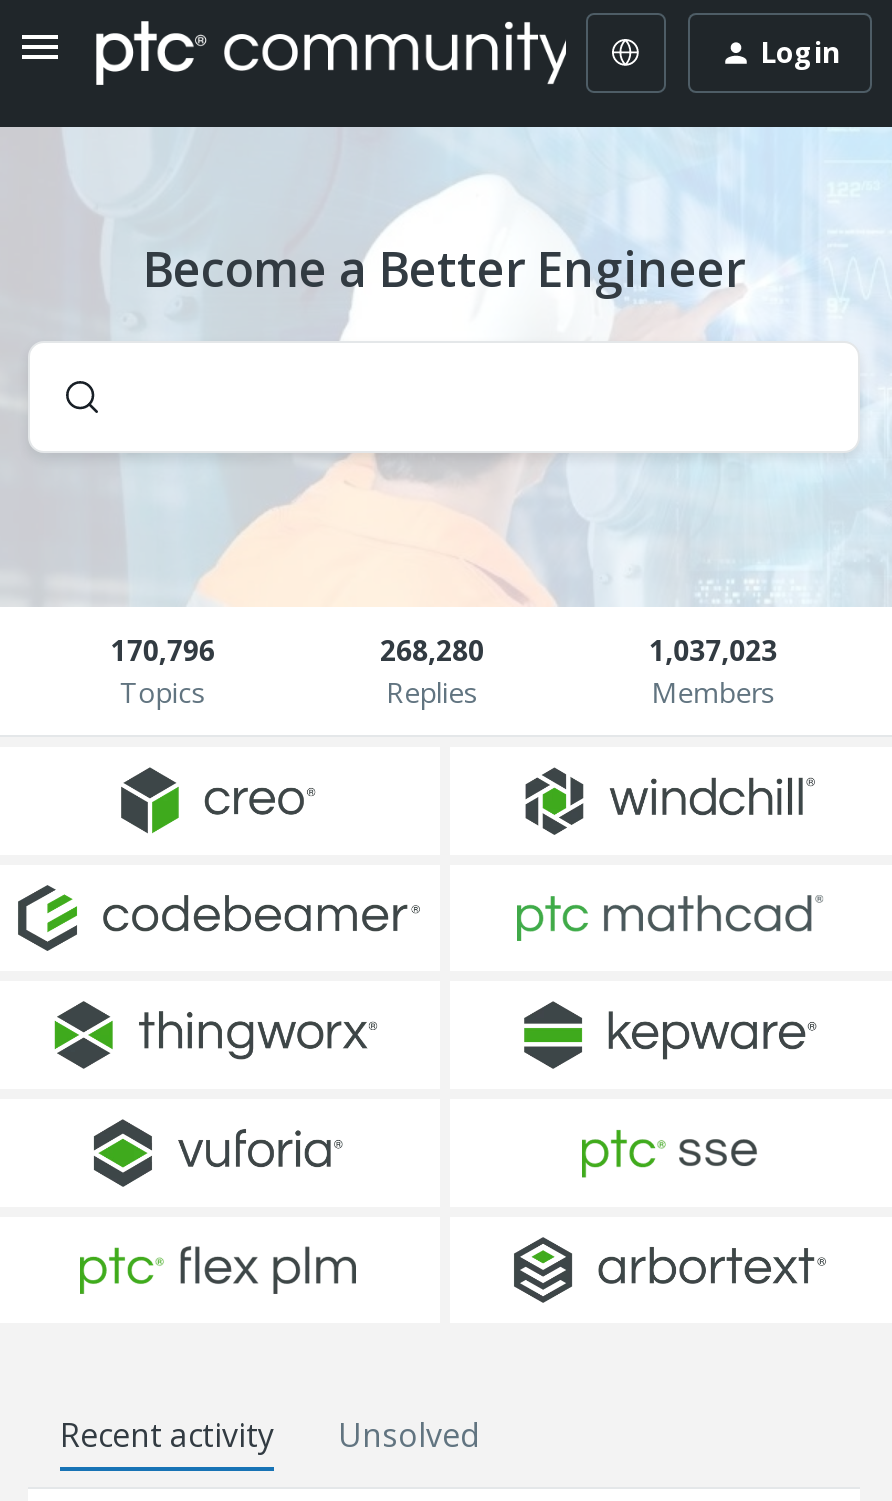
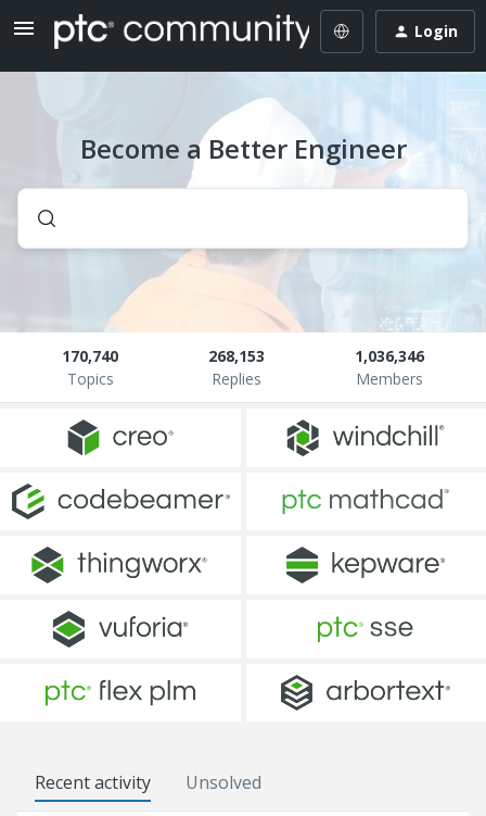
- 170,796
+ 170,740

- 268,280
+ 268,153

- 1,037,023
+ 1,036,346
